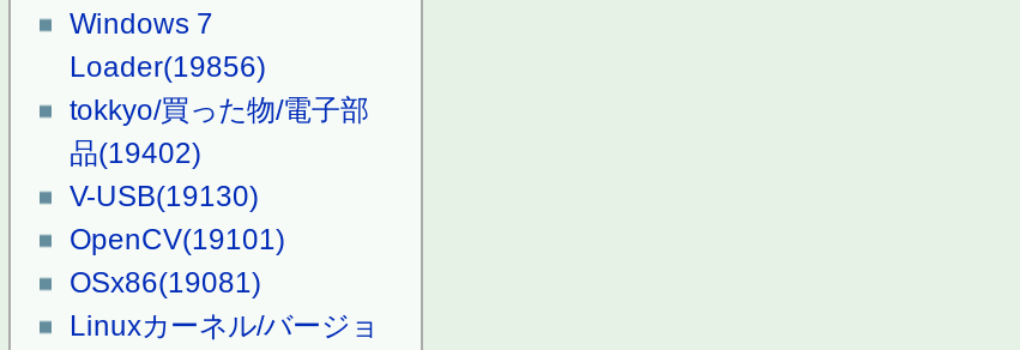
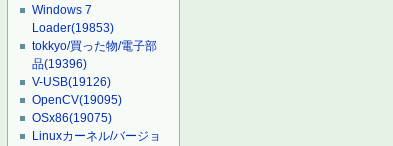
- Loader(19856)
+ Loader(19853)

- 品(19402)
+ 品(19396)

- V-USB(19130)
+ V-USB(19126)

- OpenCV(19101)
+ OpenCV(19095)

- OSx86(19081)
+ OSx86(19075)
